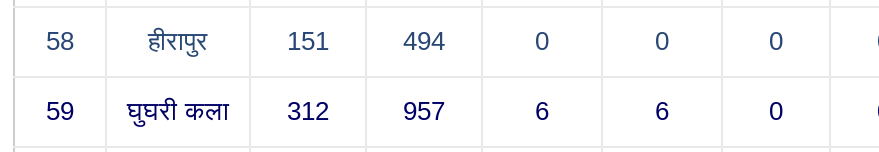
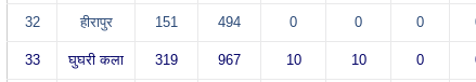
- 58
+ 32

- 59
+ 33

- 312
+ 319

- 957
+ 967

- 6
+ 10

- 6
+ 10
